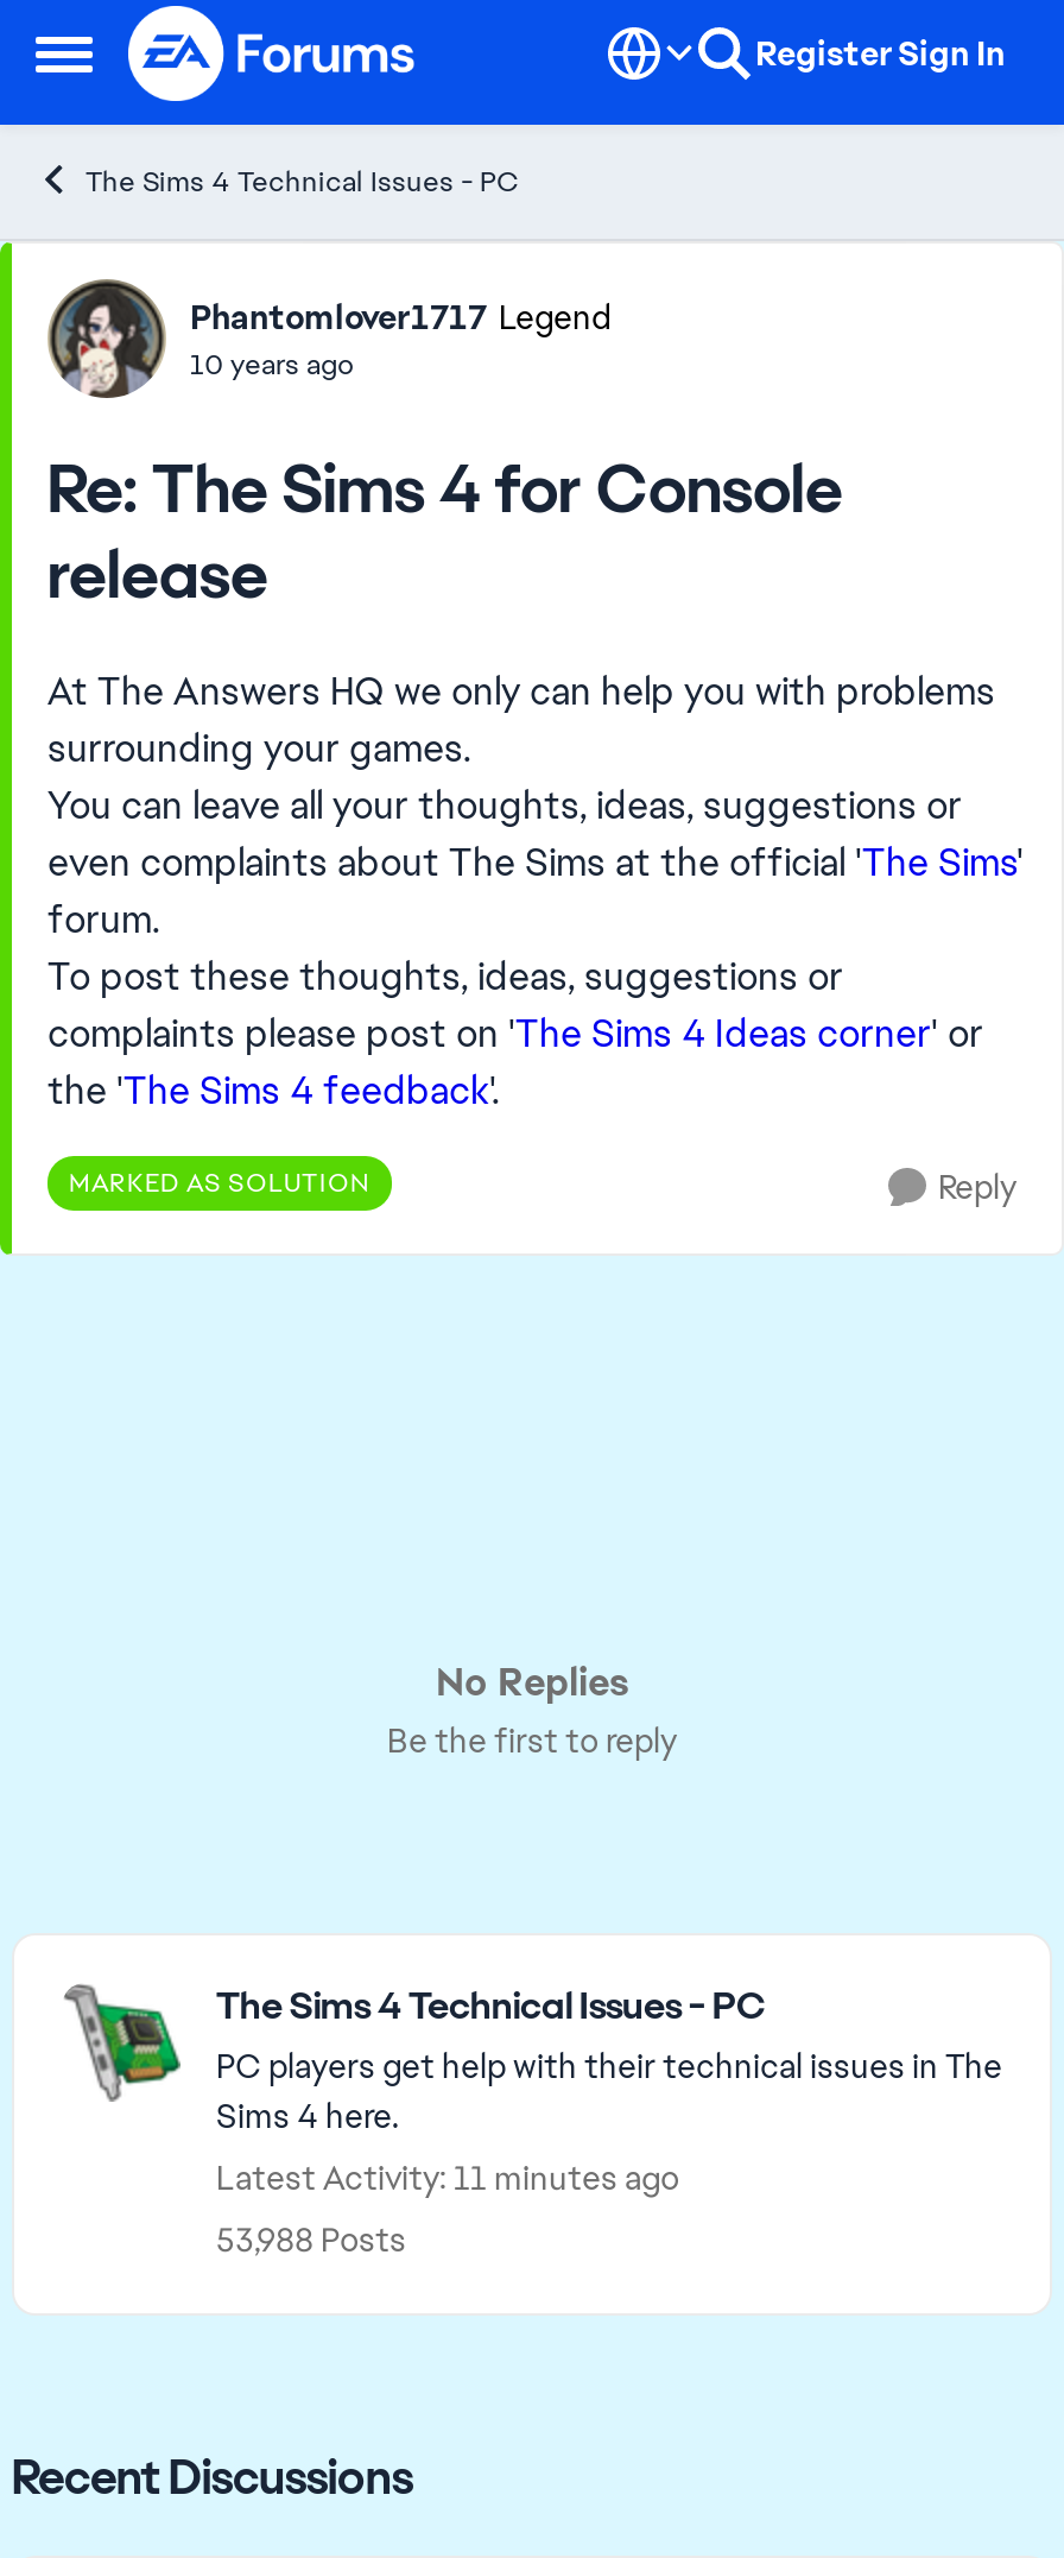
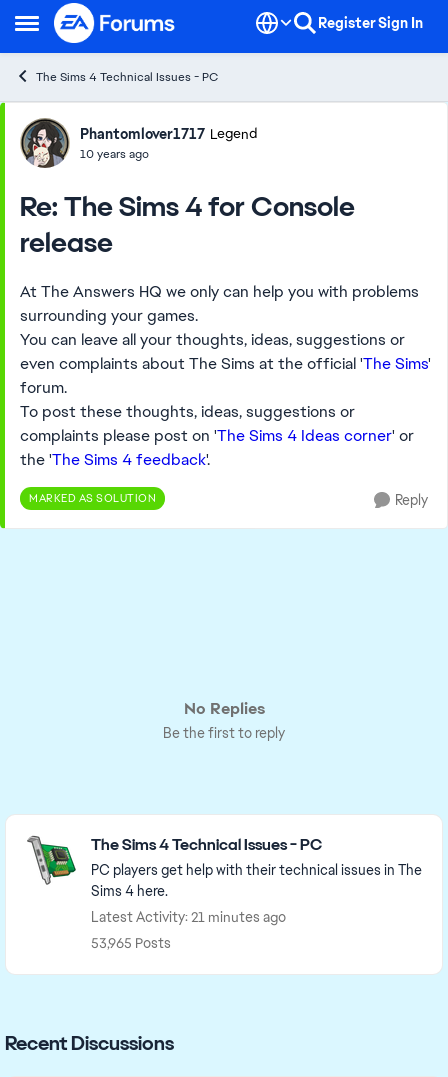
- Latest Activity: 11 minutes ago
+ Latest Activity: 21 minutes ago

- 53,988 Posts
+ 53,965 Posts
